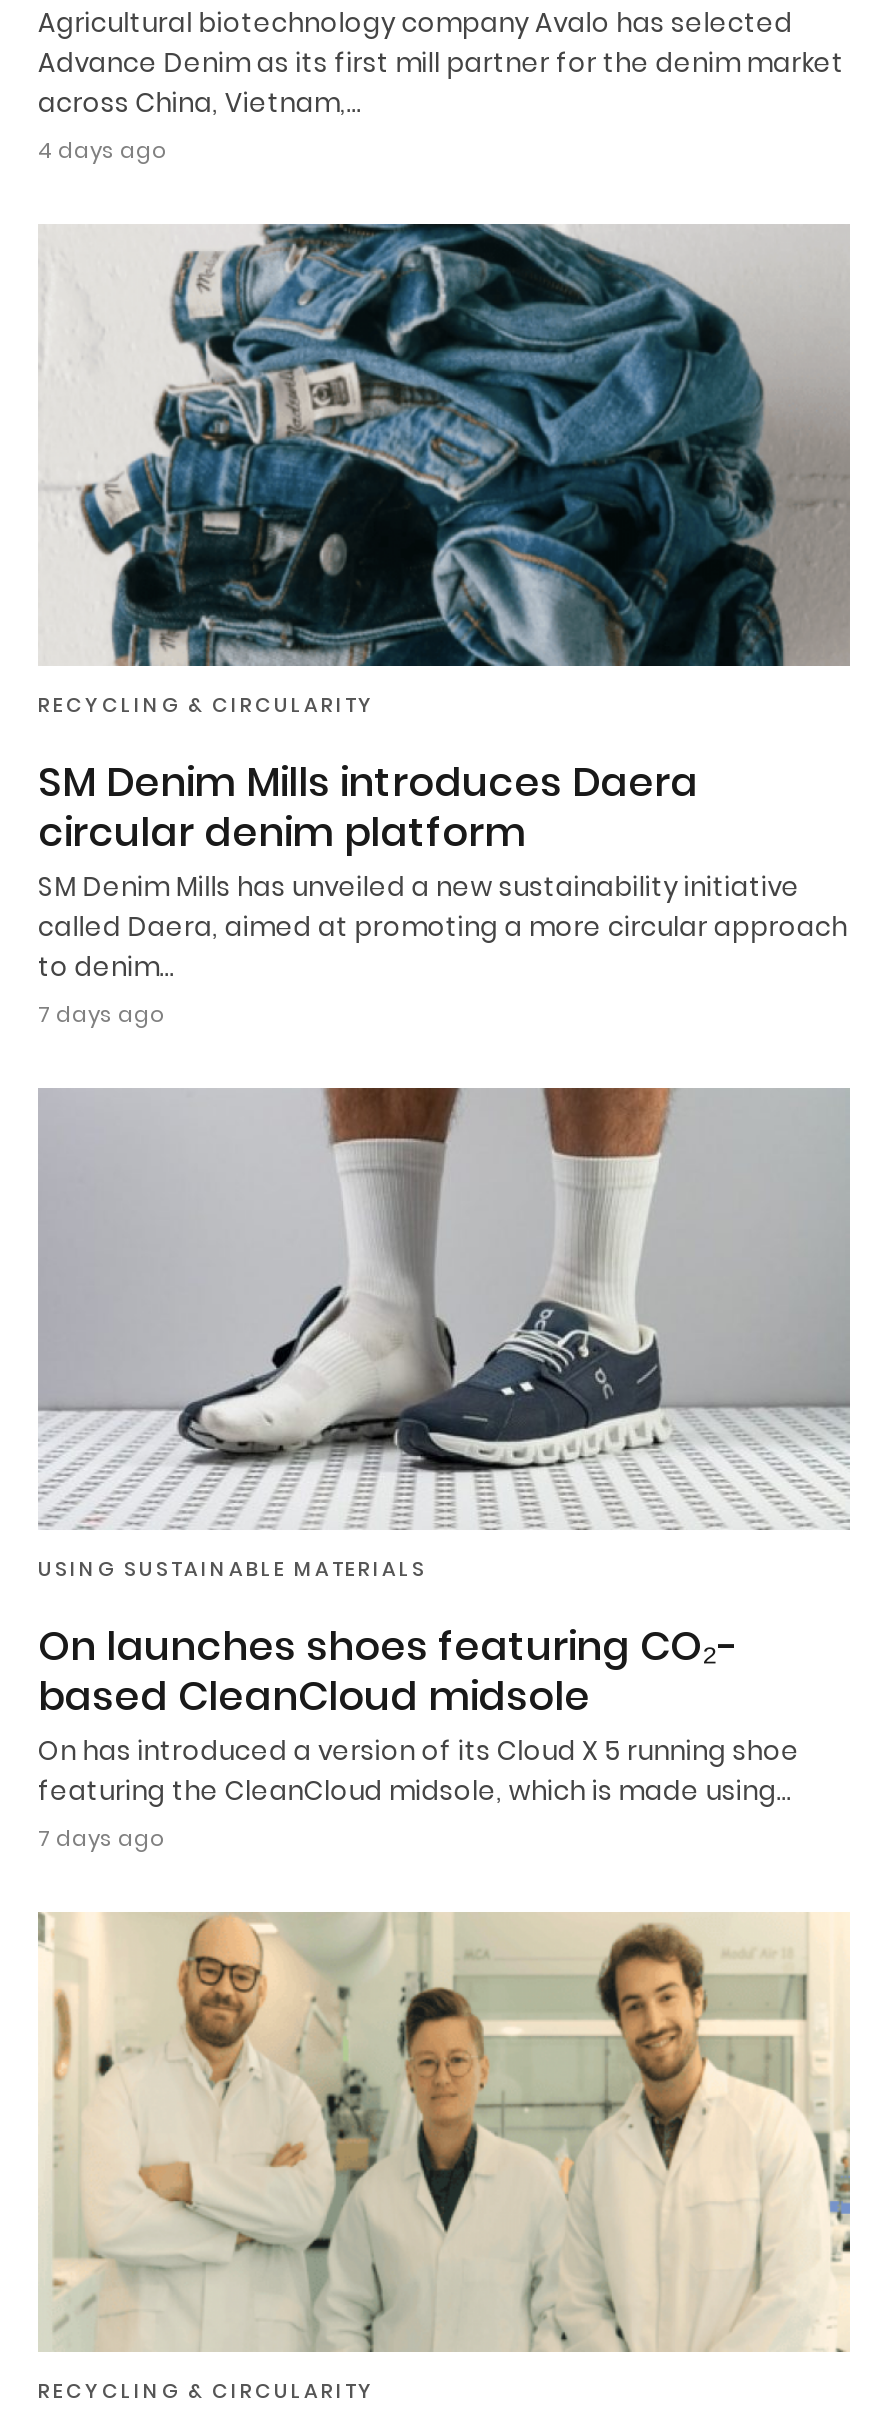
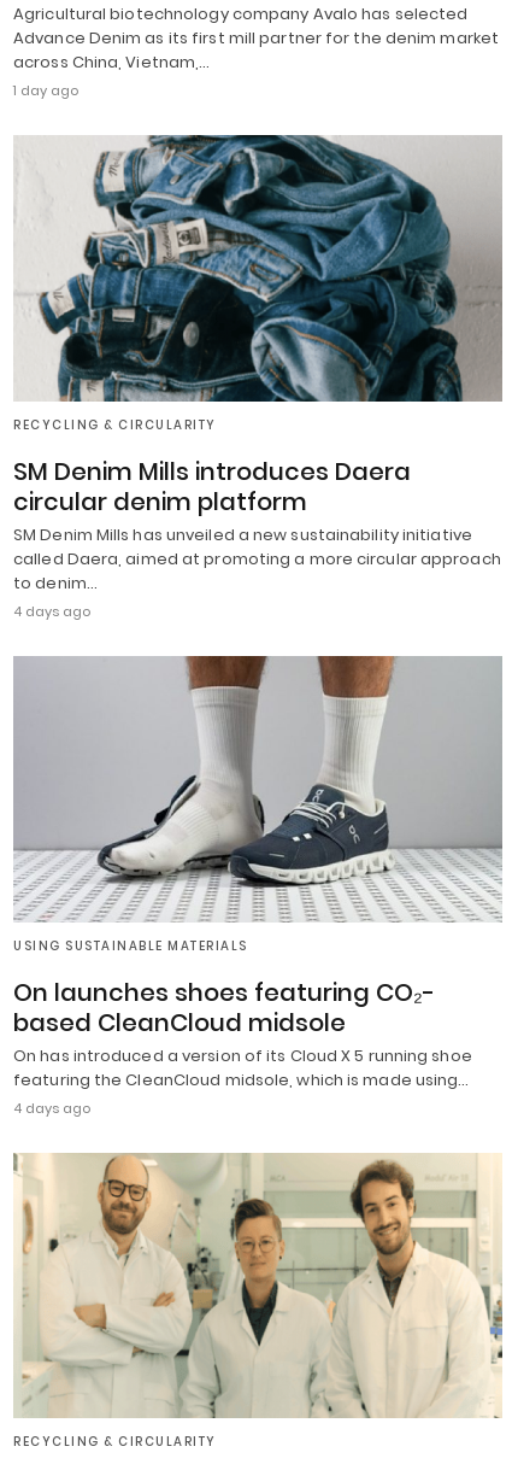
- 4 days ago
+ 1 day ago

- 7 days ago
+ 4 days ago

- 7 days ago
+ 4 days ago
